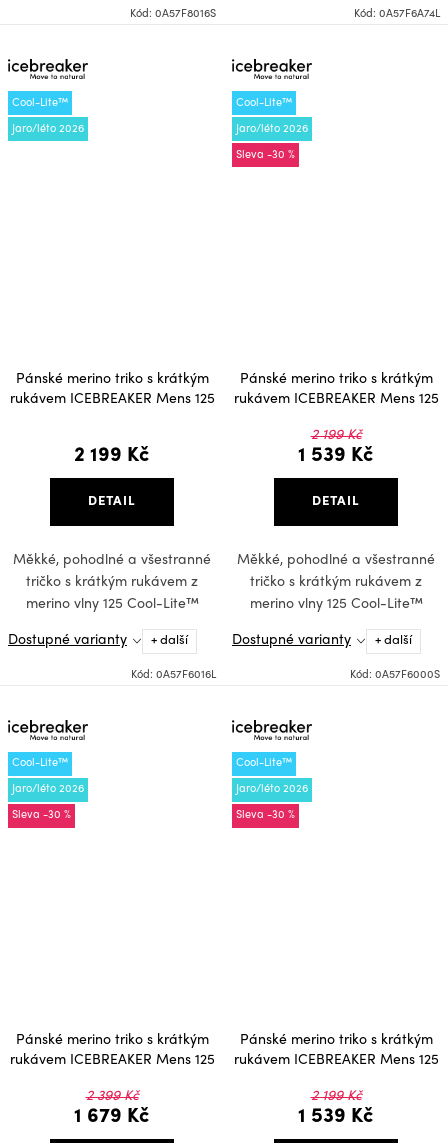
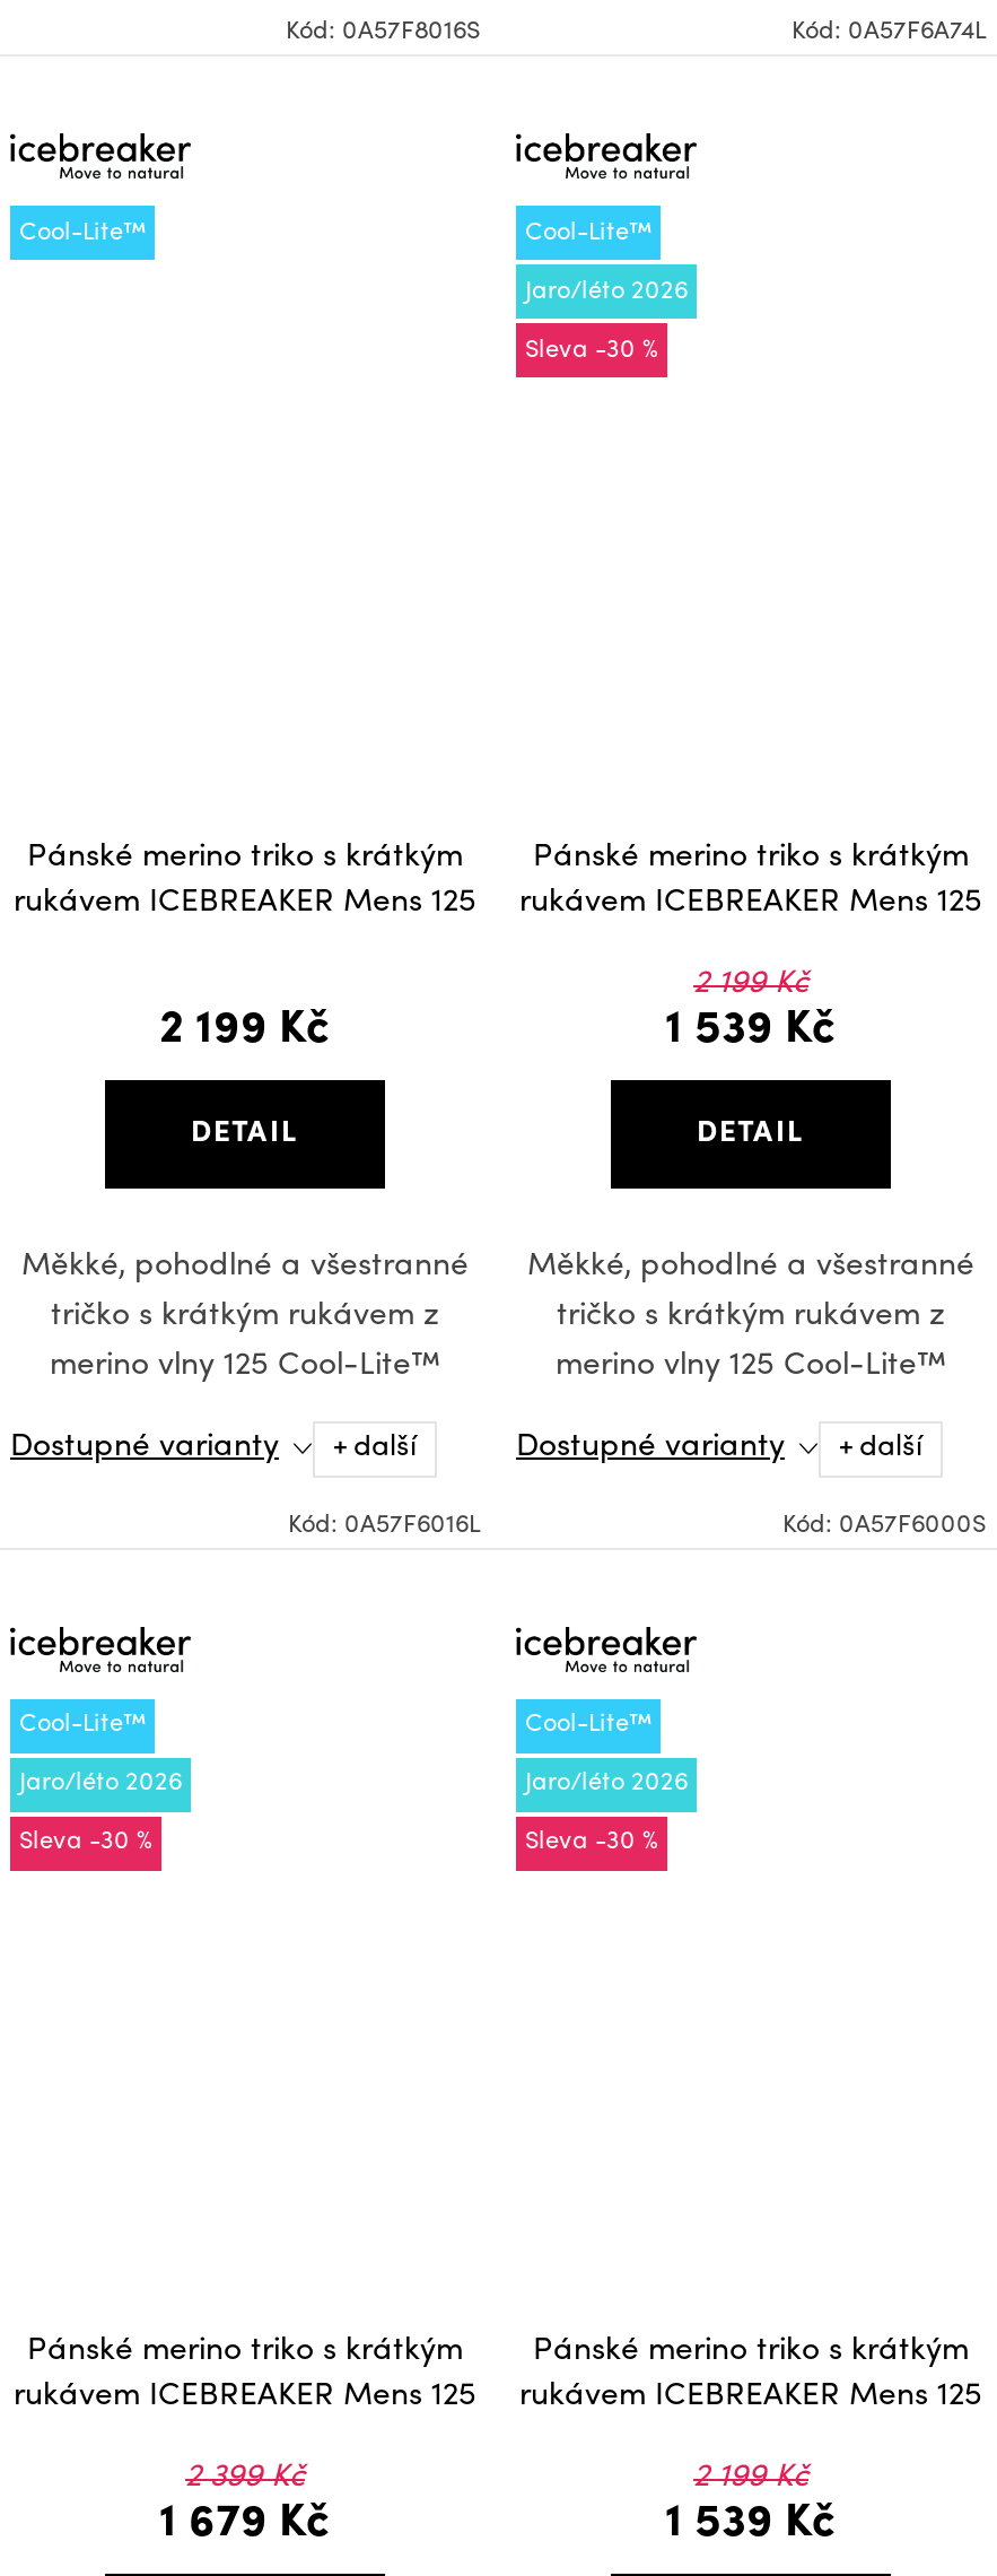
- Jaro/léto 2026
